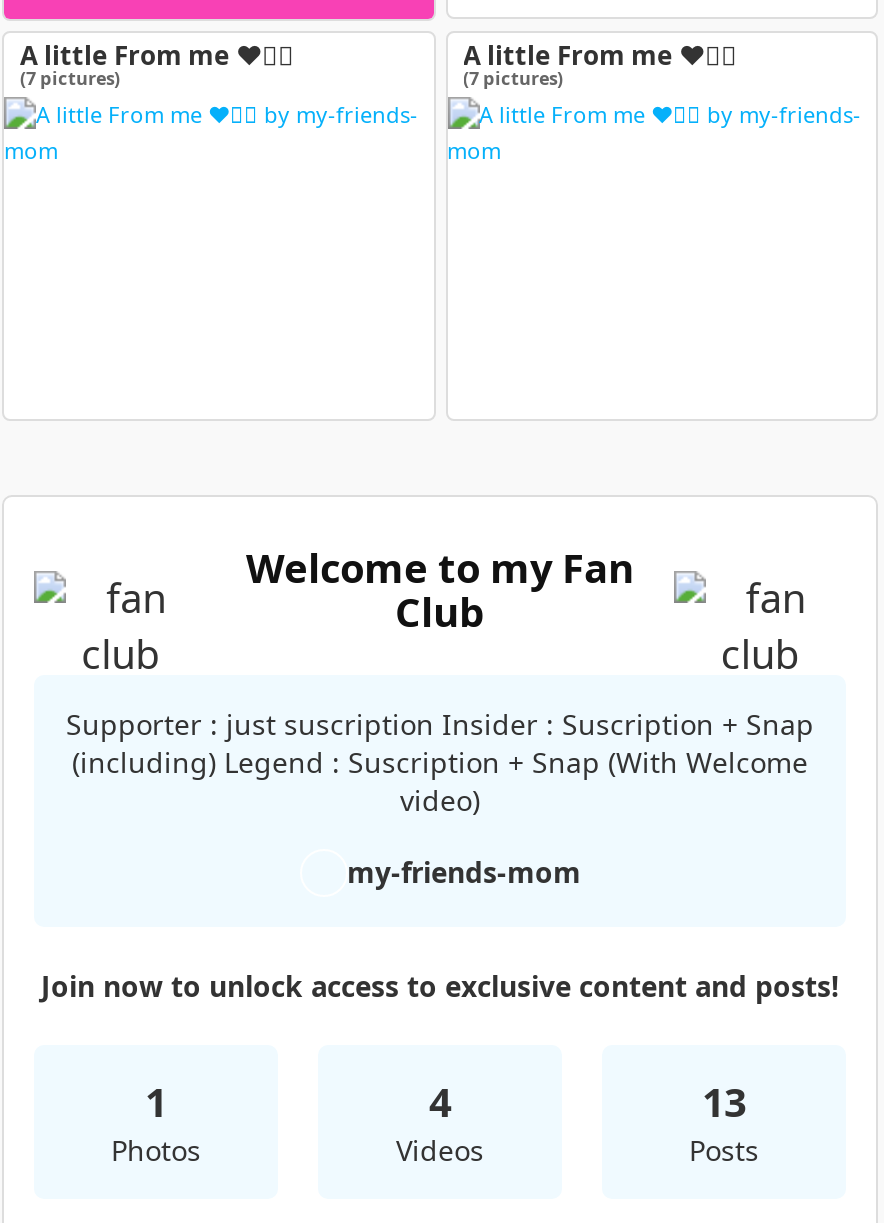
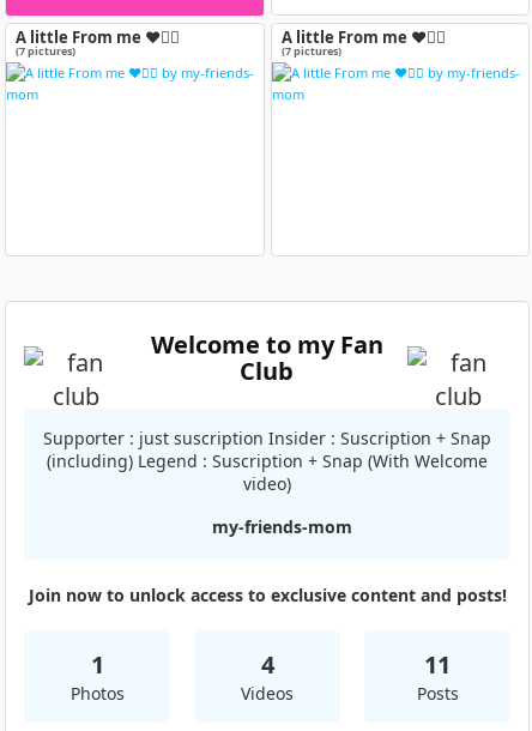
- 13
+ 11
